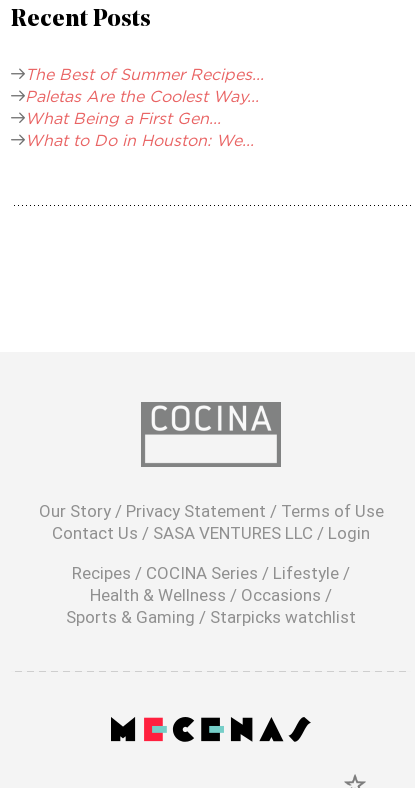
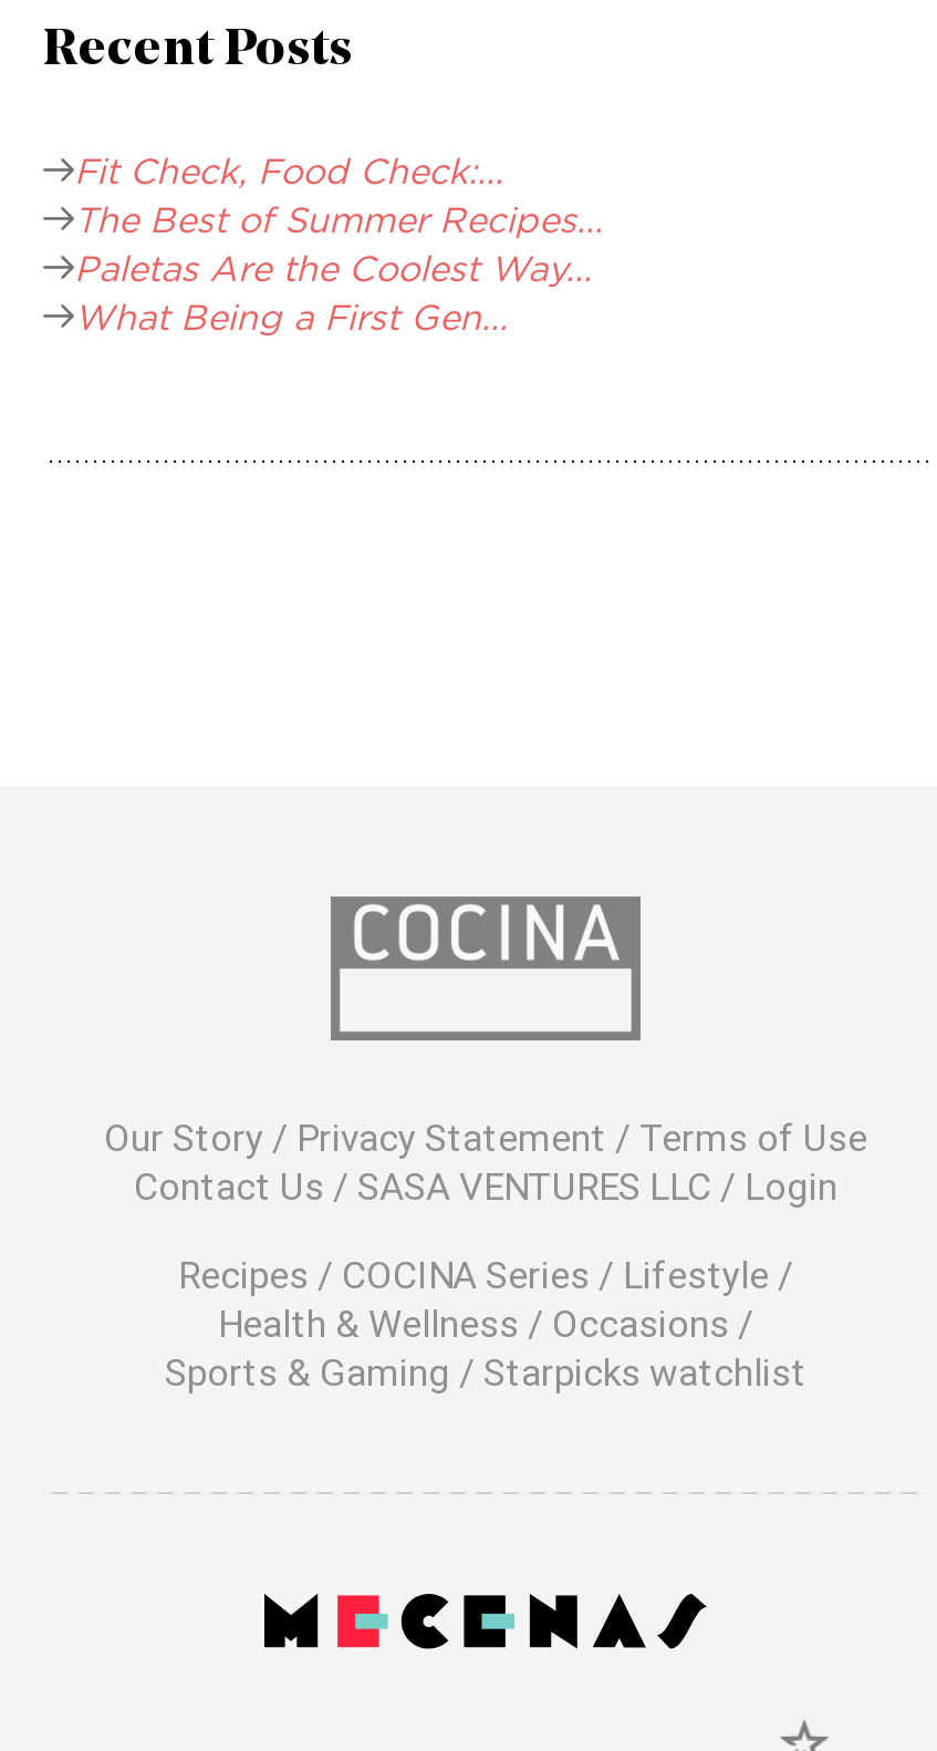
+ Fit Check, Food Check:...

moved down: The Best of Summer Recipes... | Paletas Are the Coolest Way... | What Being a First Gen...

- What to Do in Houston: We...
